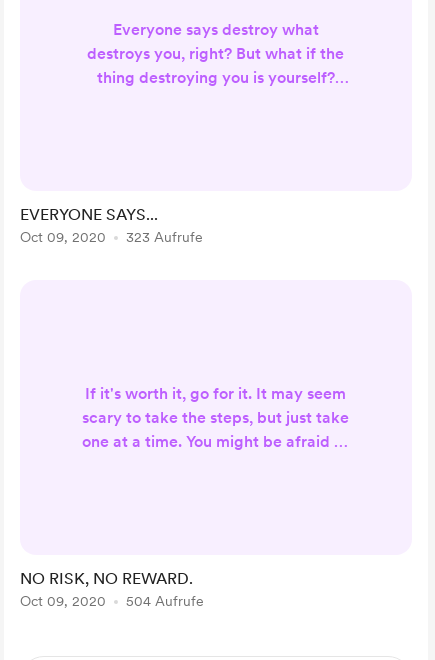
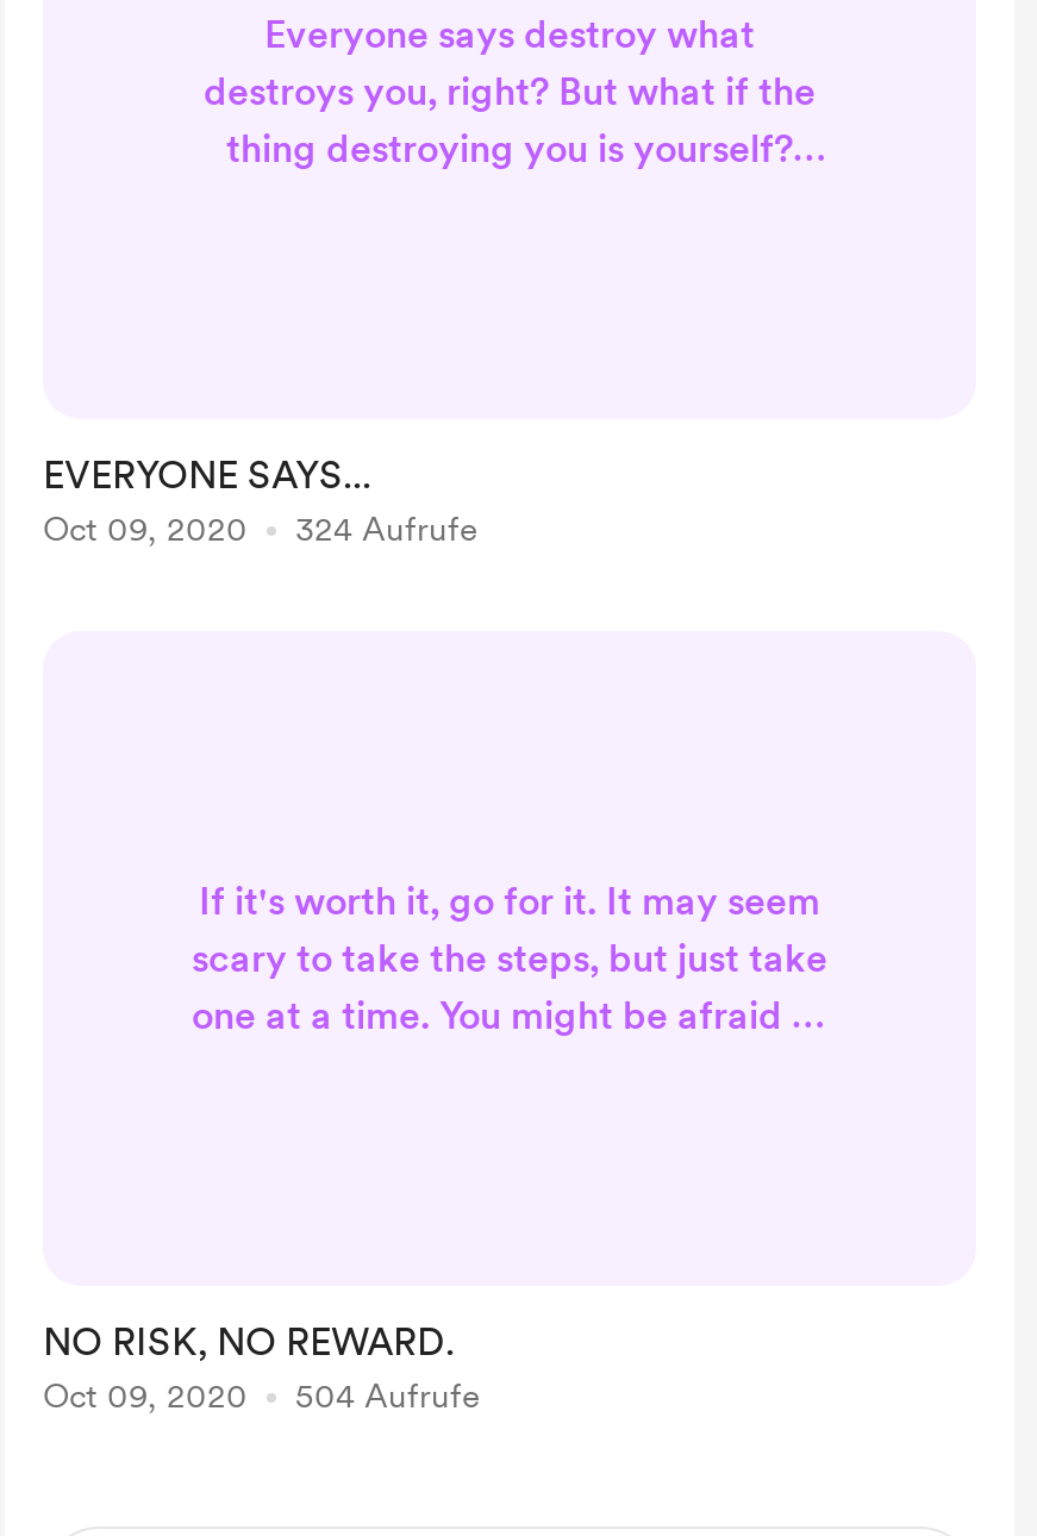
- Oct 09, 2020 323 Aufrufe
+ Oct 09, 2020 324 Aufrufe
